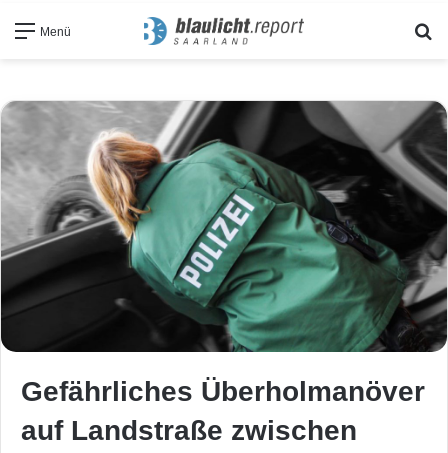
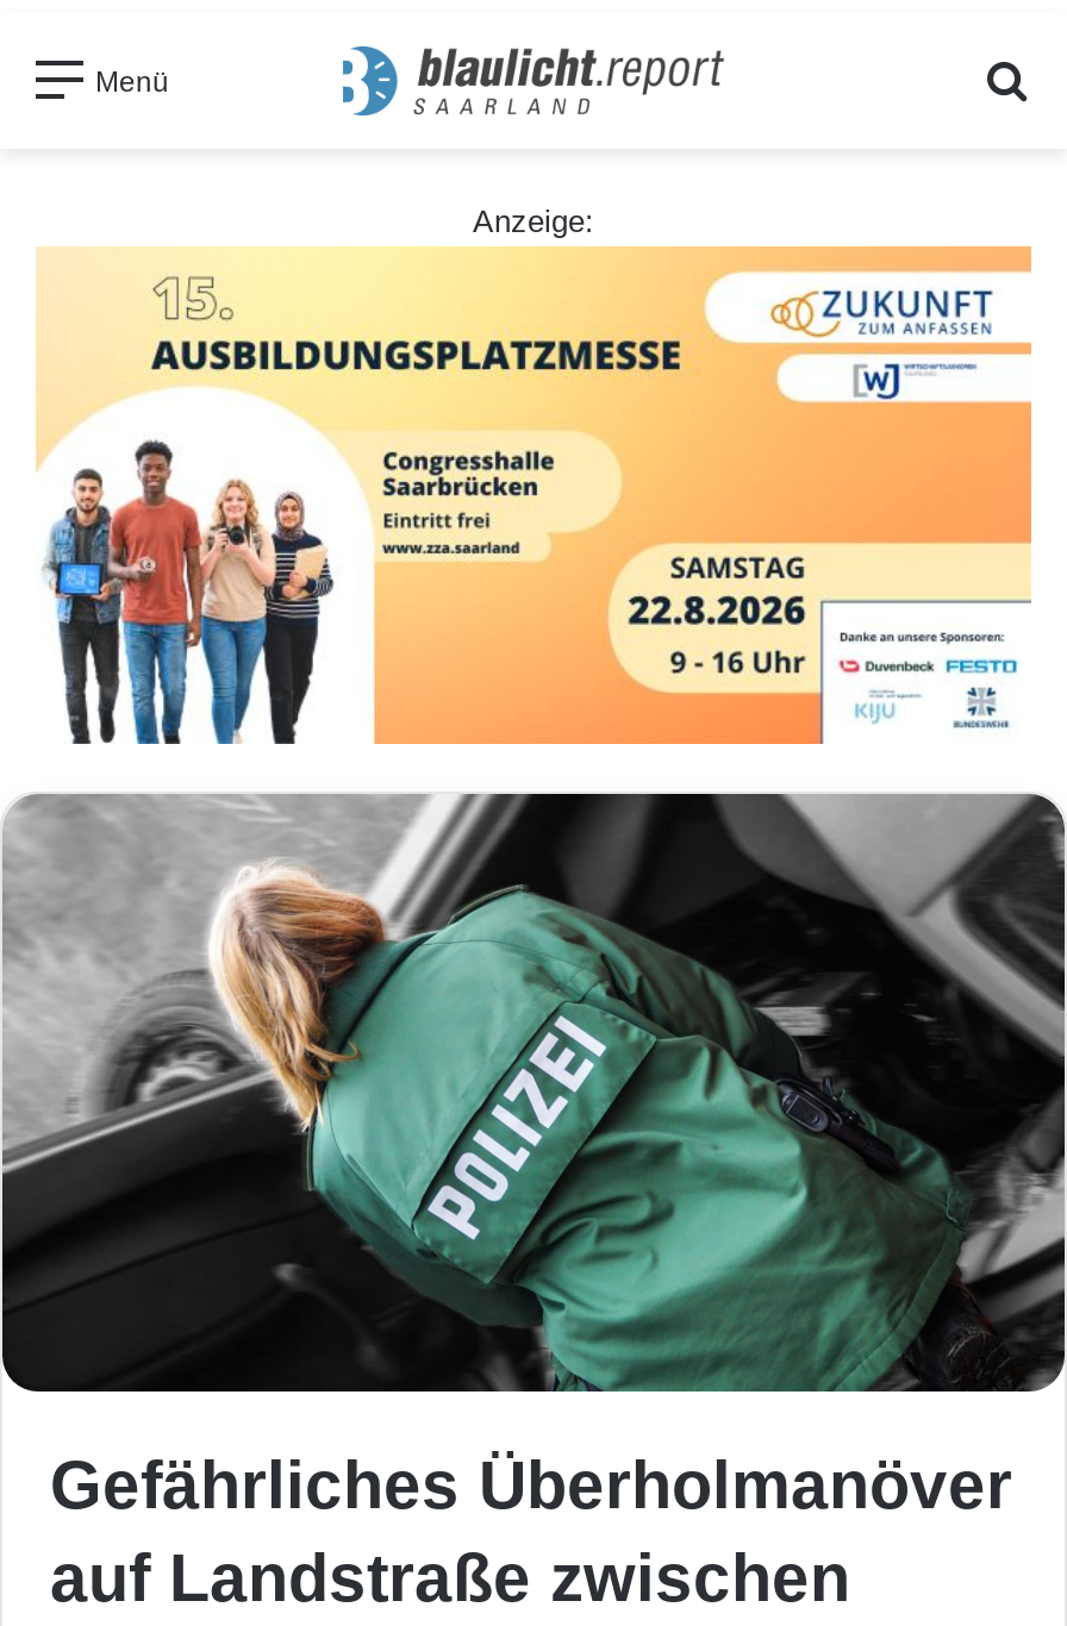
+ [image]

+ Anzeige:
